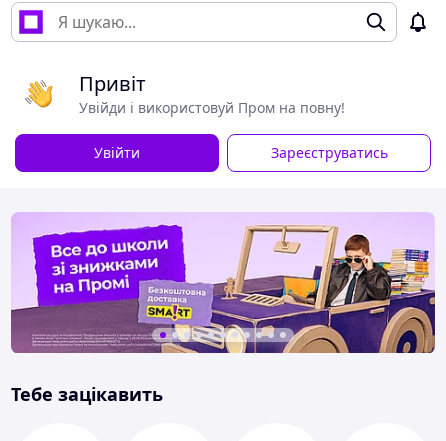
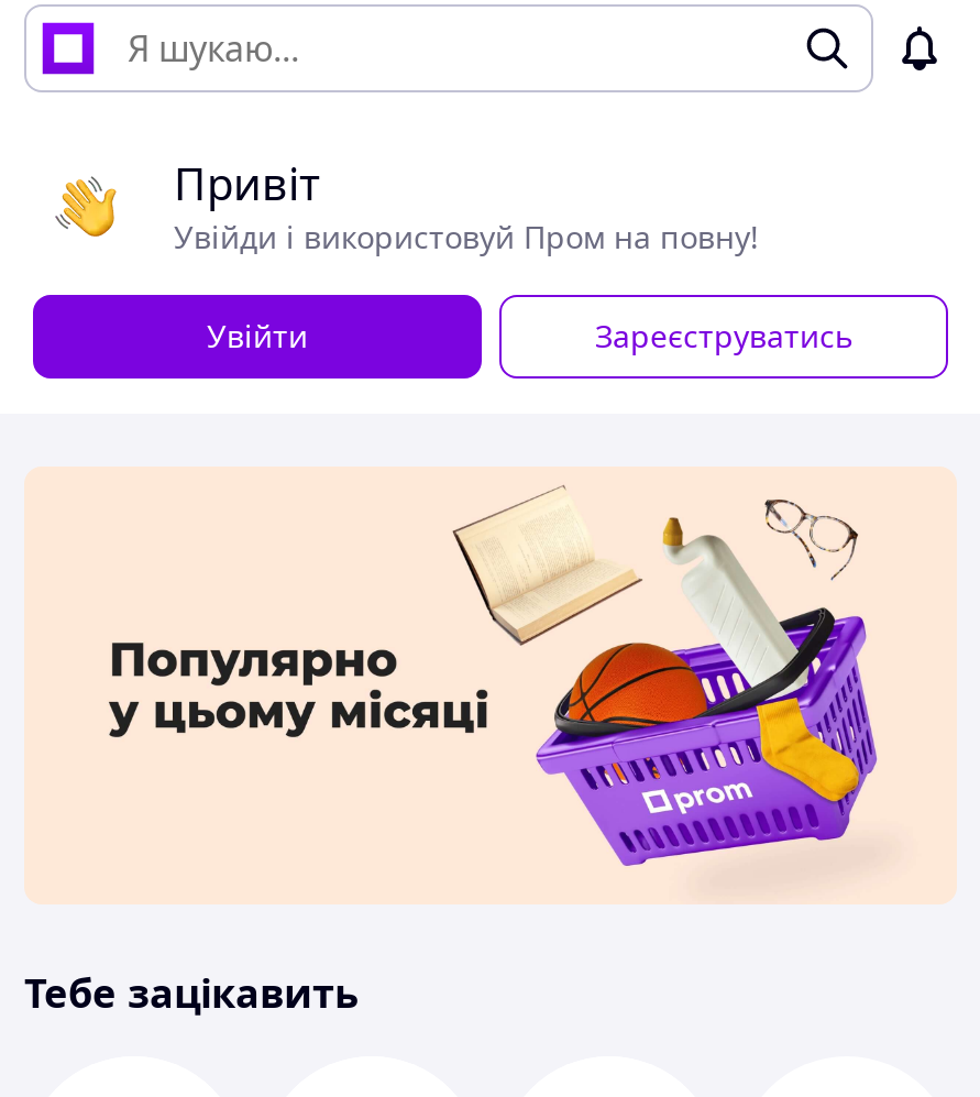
- [image]
+ [image]
